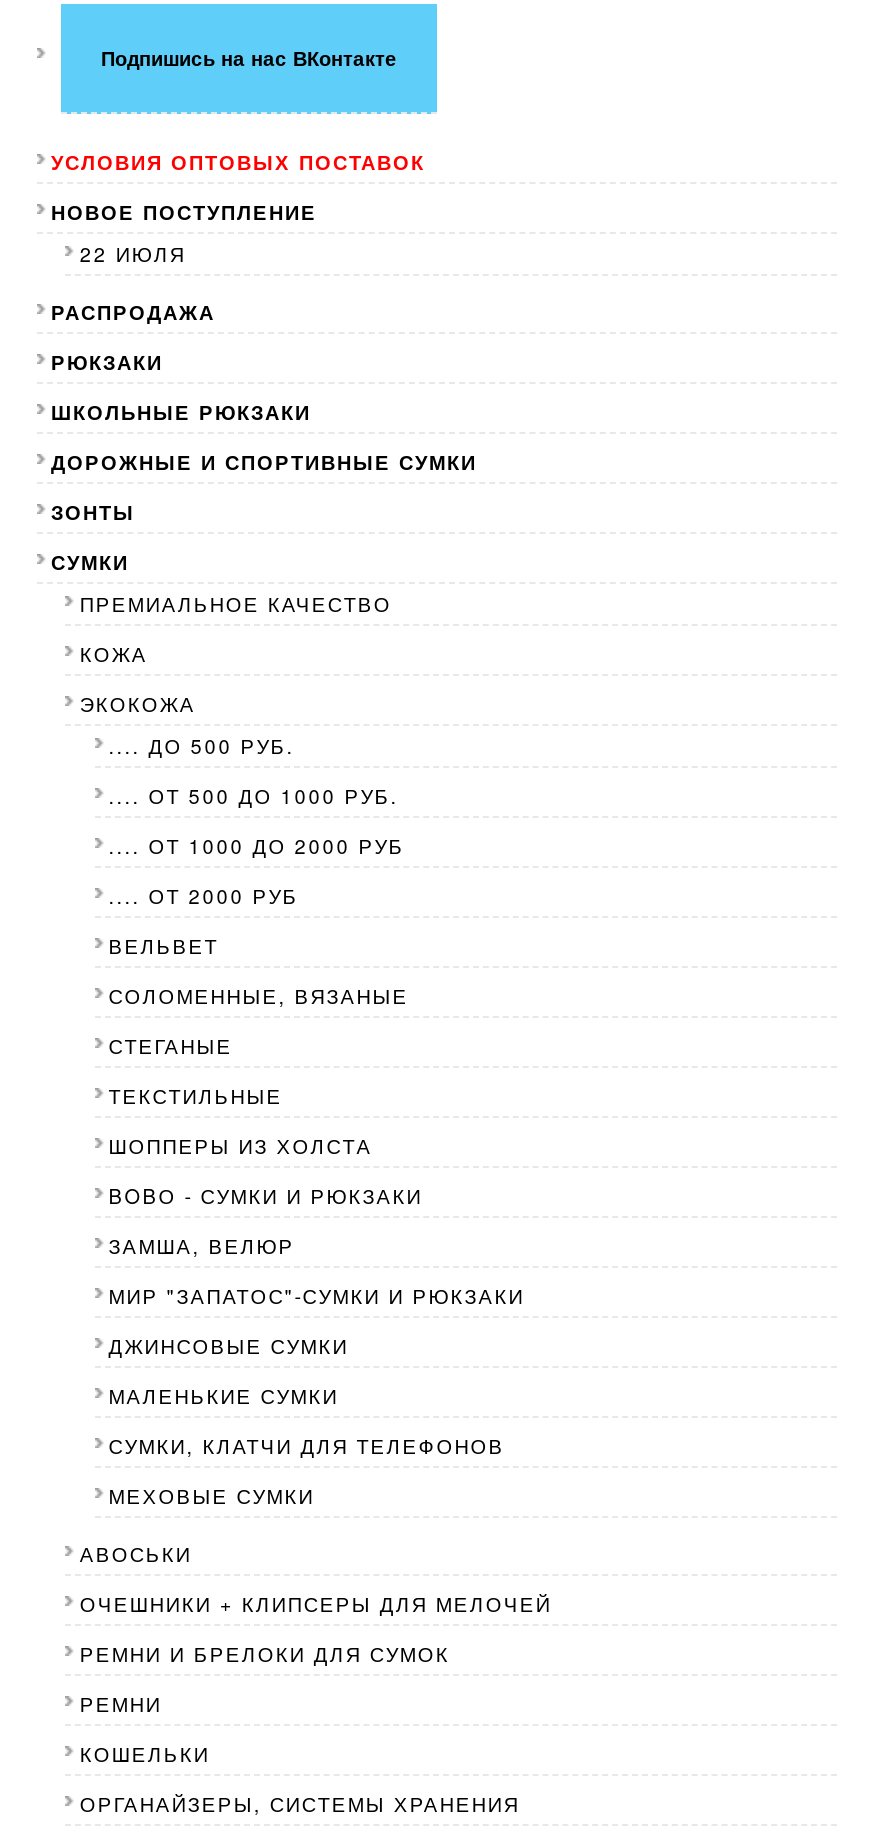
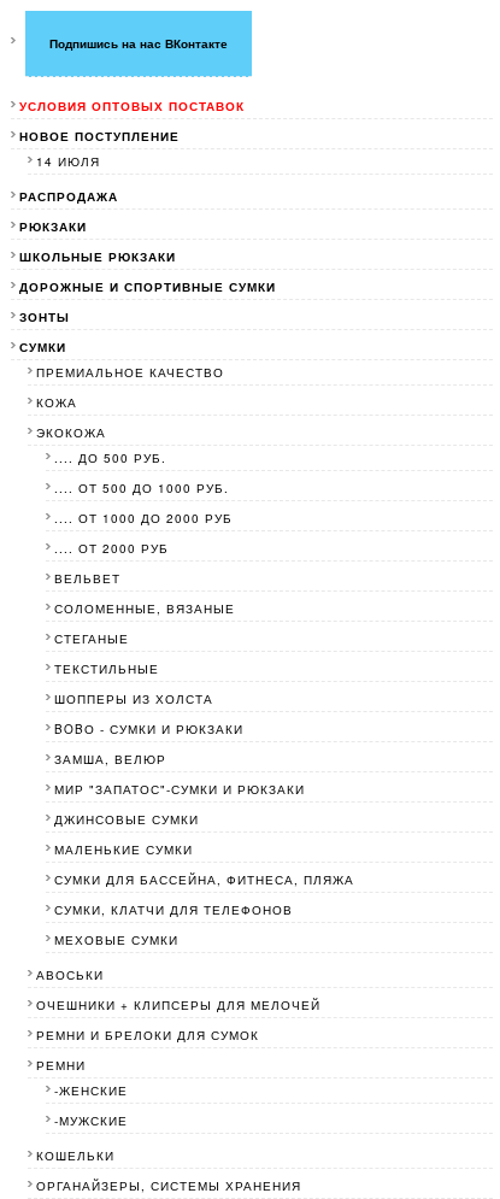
- 22 ИЮЛЯ
+ 14 ИЮЛЯ

+ СУМКИ ДЛЯ БАССЕЙНА, ФИТНЕСА, ПЛЯЖА

+ -ЖЕНСКИЕ
+ -МУЖСКИЕ
